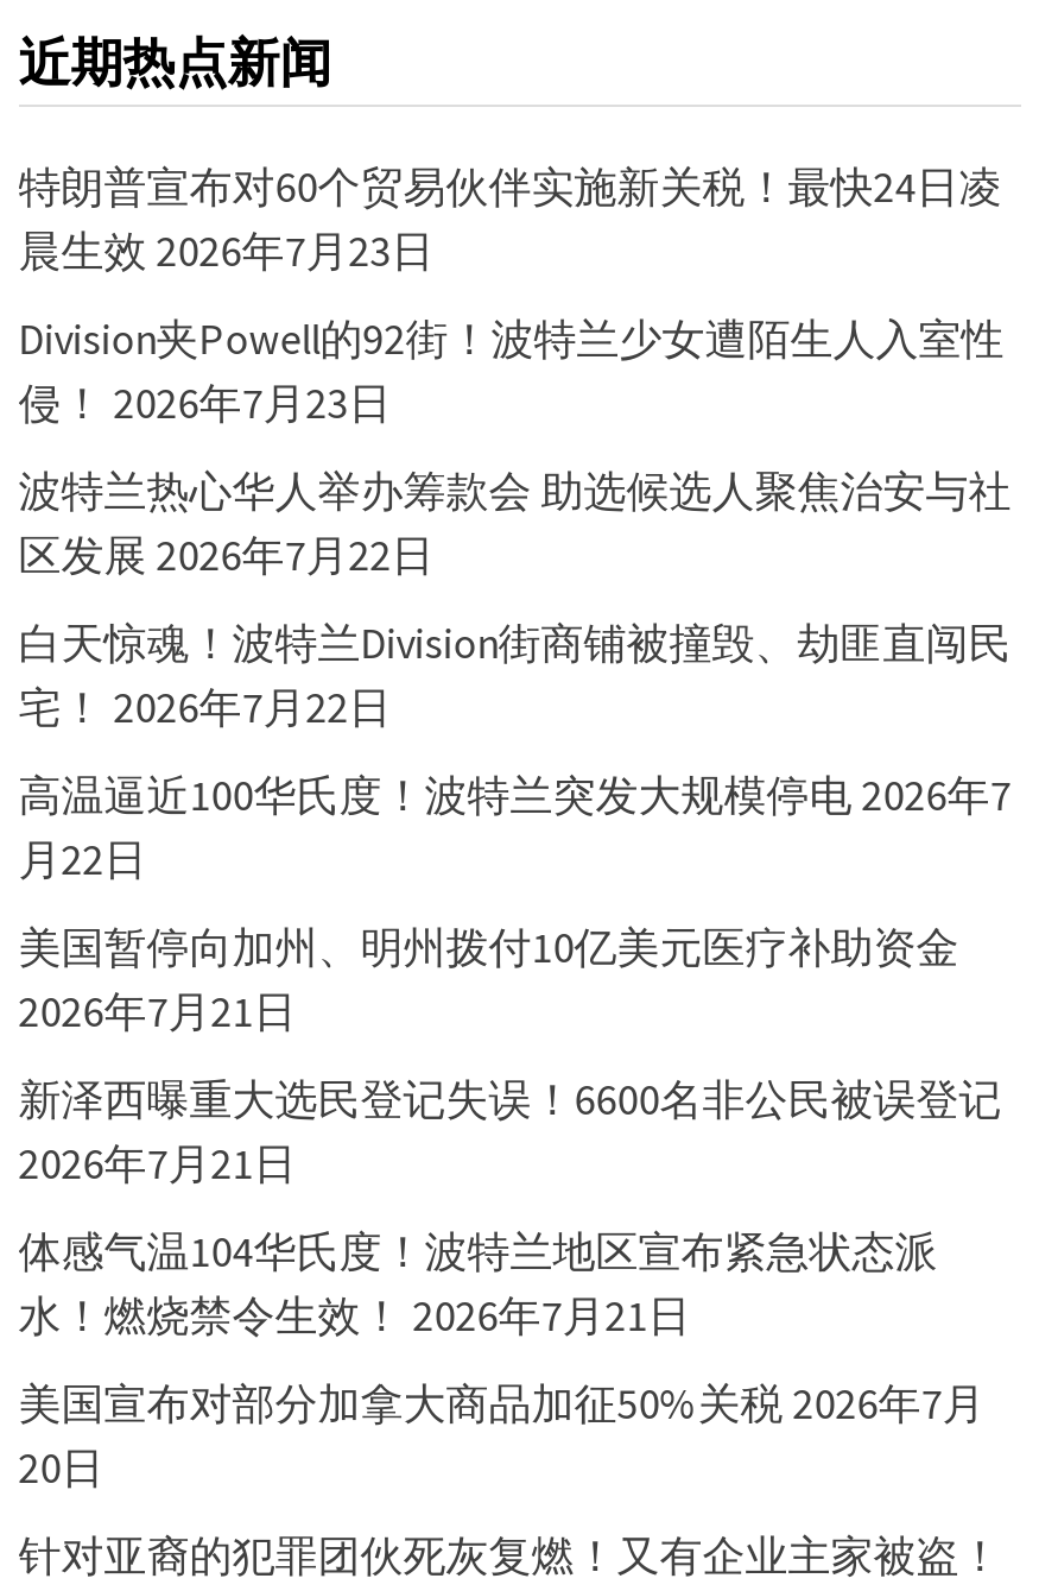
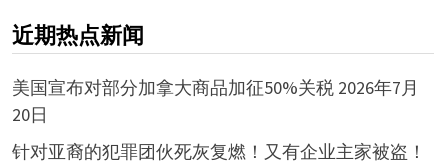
- 特朗普宣布对60个贸易伙伴实施新关税！最快24日凌
- 晨生效 2026年7月23日
- Division夹Powell的92街！波特兰少女遭陌生人入室性
- 侵！ 2026年7月23日
- 波特兰热心华人举办筹款会 助选候选人聚焦治安与社
- 区发展 2026年7月22日
- 白天惊魂！波特兰Division街商铺被撞毁、劫匪直闯民
- 宅！ 2026年7月22日
- 高温逼近100华氏度！波特兰突发大规模停电 2026年7
- 月22日
- 美国暂停向加州、明州拨付10亿美元医疗补助资金
- 2026年7月21日
- 新泽西曝重大选民登记失误！6600名非公民被误登记
- 2026年7月21日
- 体感气温104华氏度！波特兰地区宣布紧急状态派
- 水！燃烧禁令生效！ 2026年7月21日
